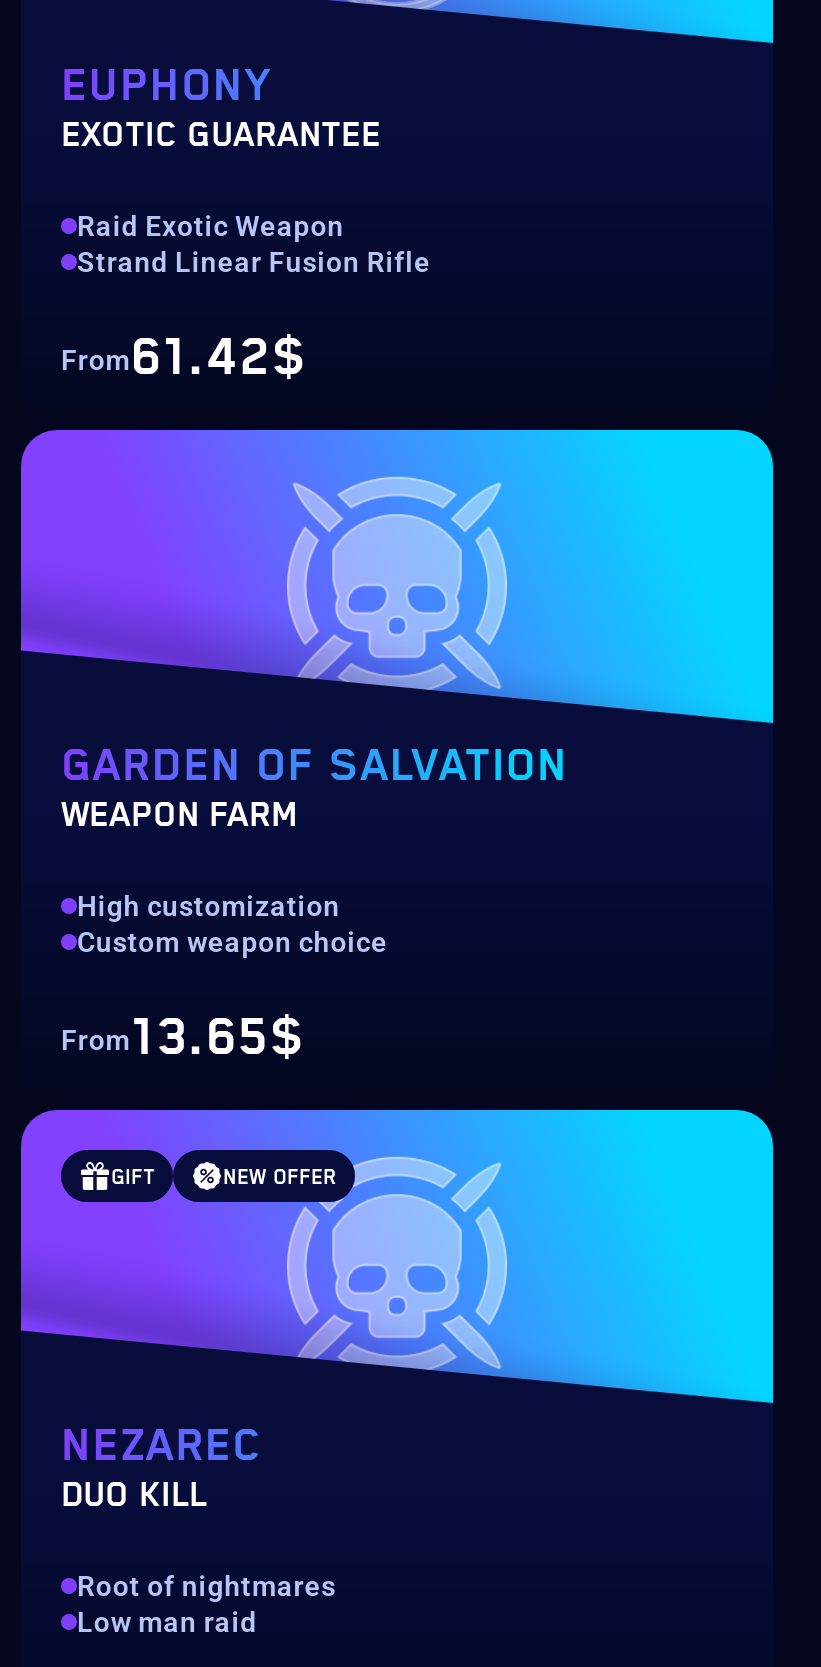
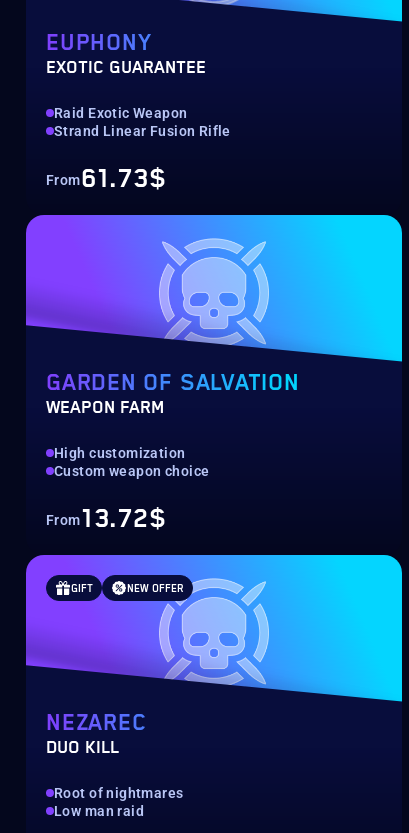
- From61.42$
+ From61.73$

- From13.65$
+ From13.72$
